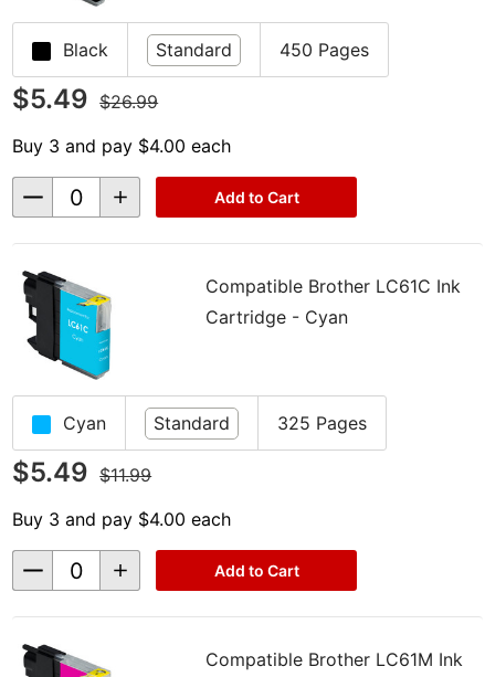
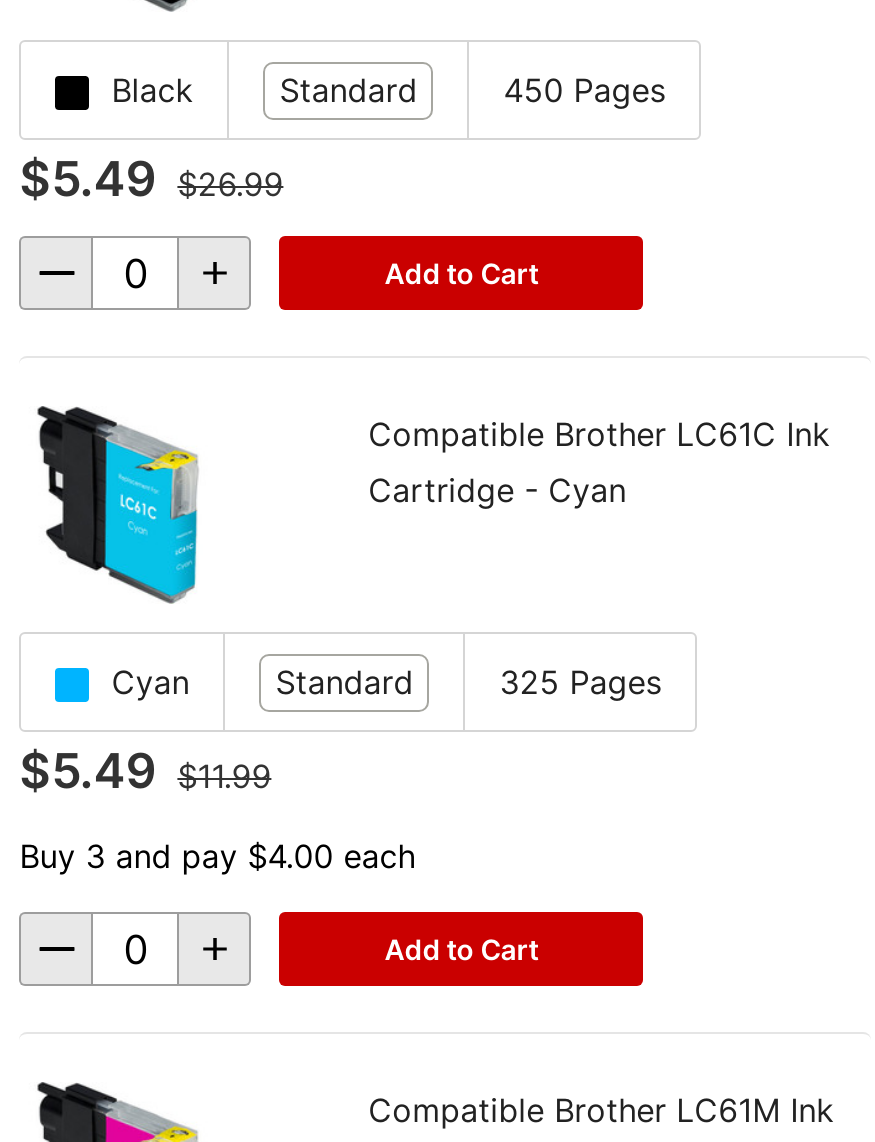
- Buy 3 and pay $4.00 each
